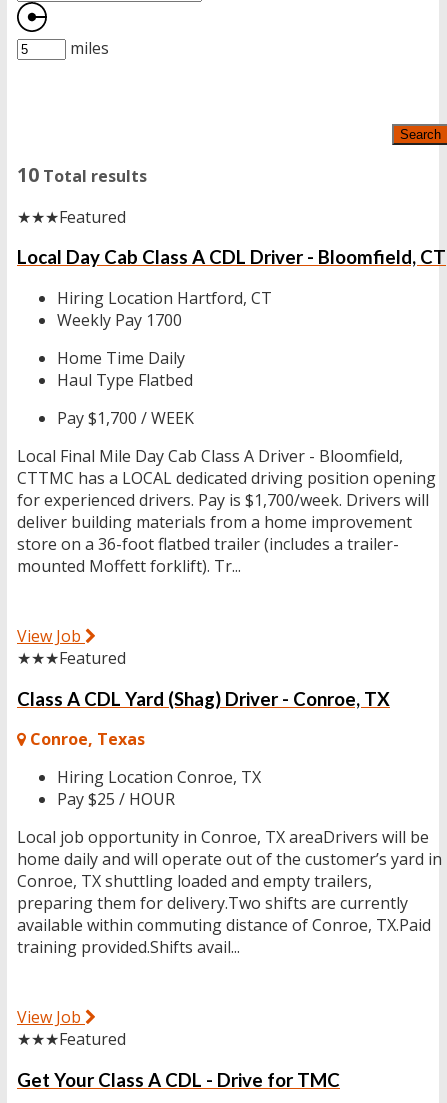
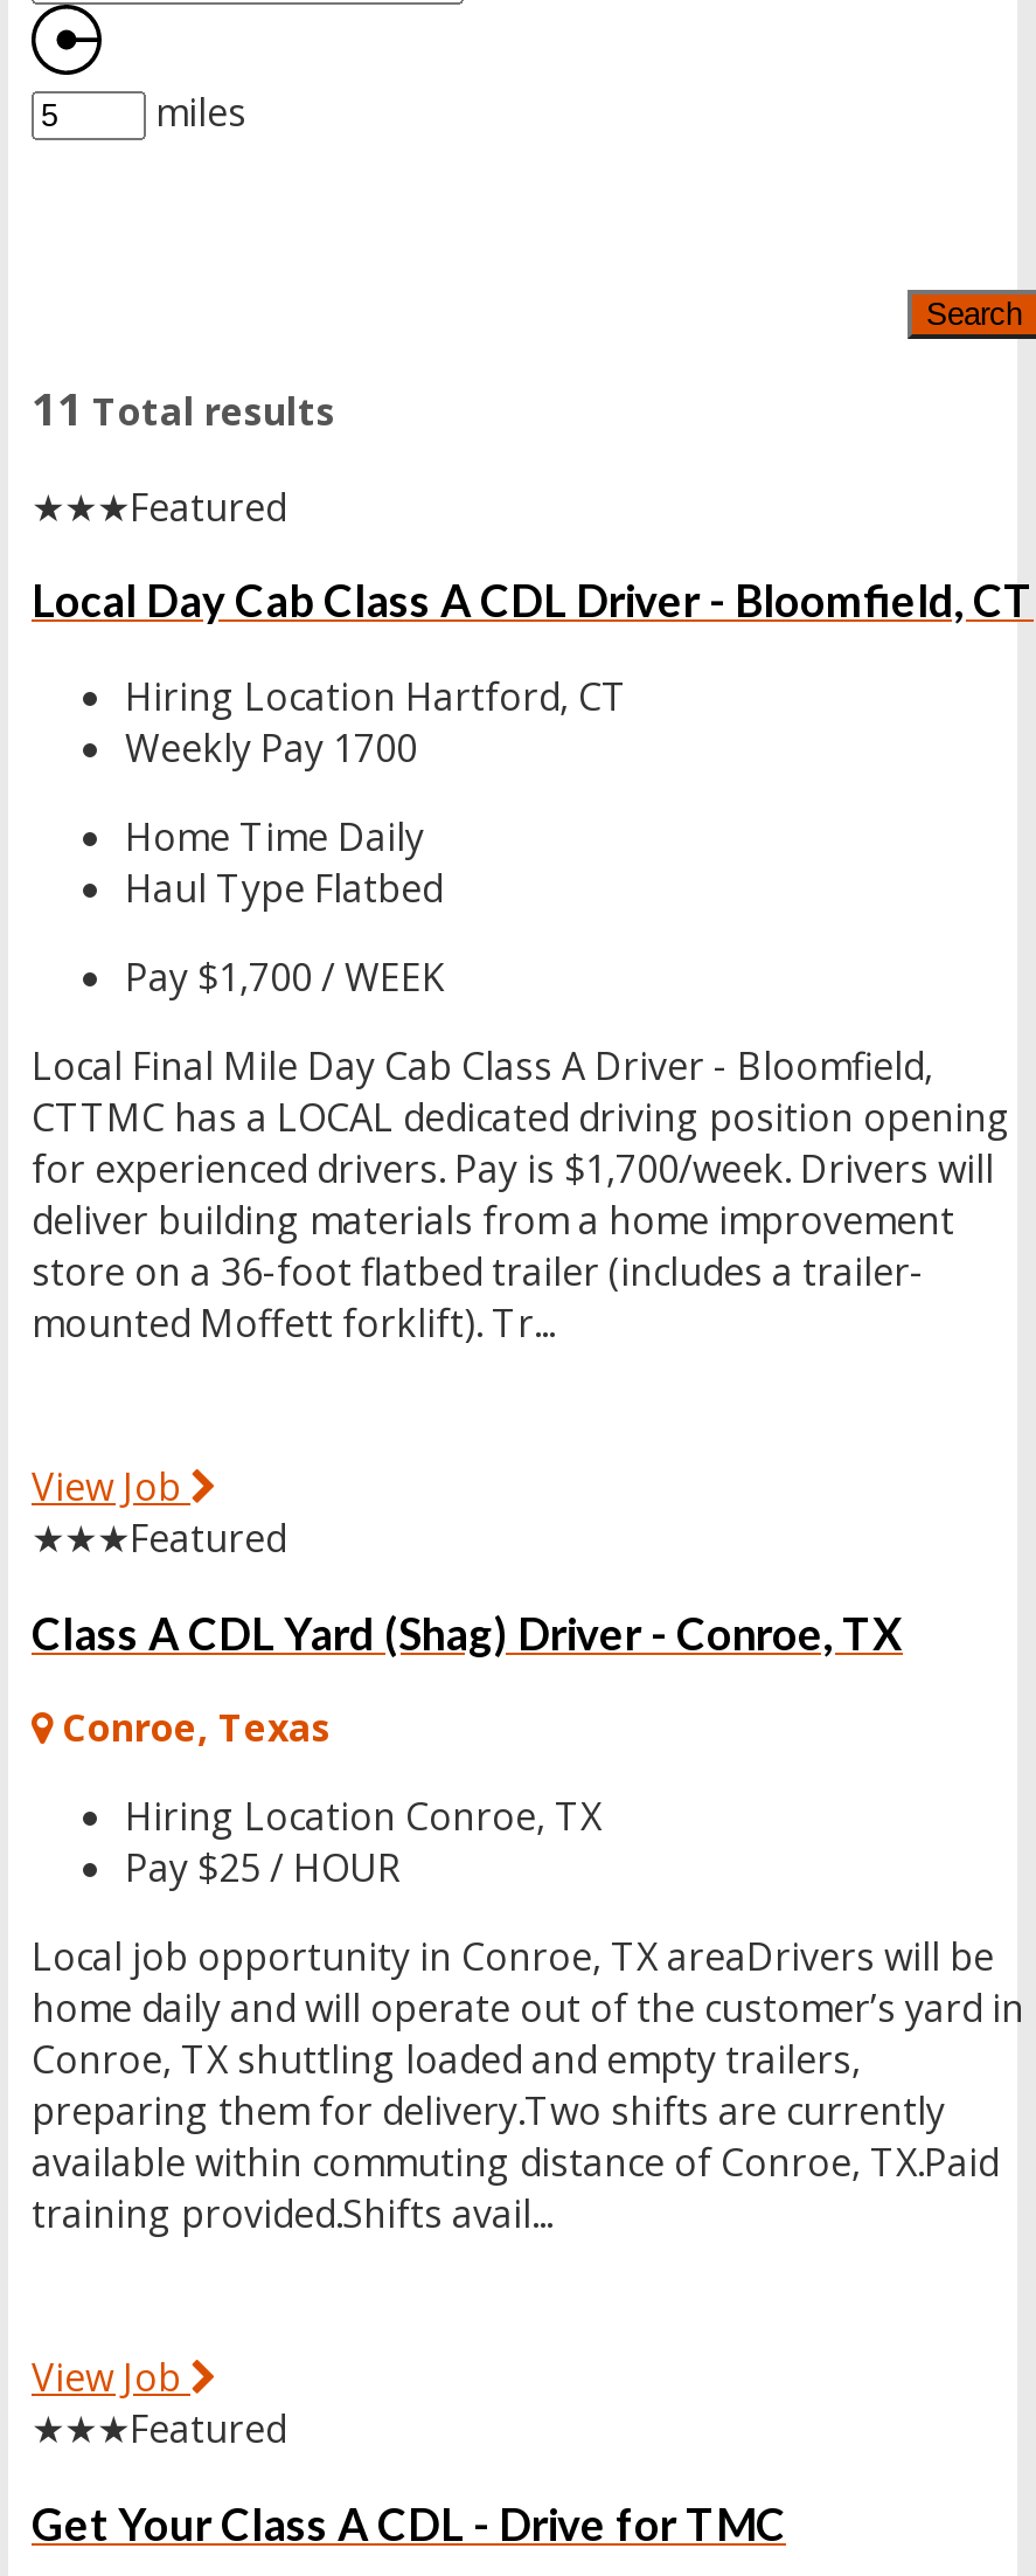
- 10 Total results
+ 11 Total results
